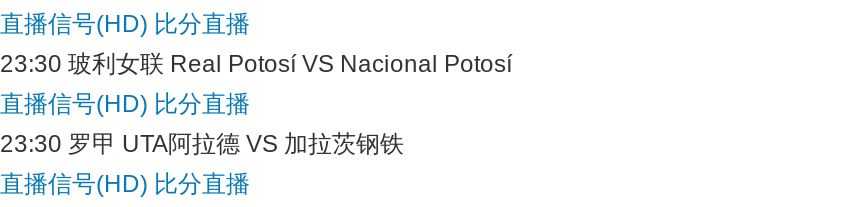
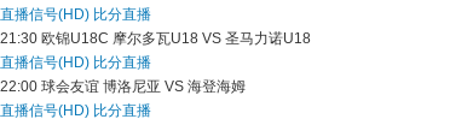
- 23:30 玻利女联Real Potosí VS Nacional Potosí
+ 21:30 欧锦U18C摩尔多瓦U18 VS 圣马力诺U18

- 23:30 罗甲UTA阿拉德 VS 加拉茨钢铁
+ 22:00 球会友谊博洛尼亚 VS 海登海姆
